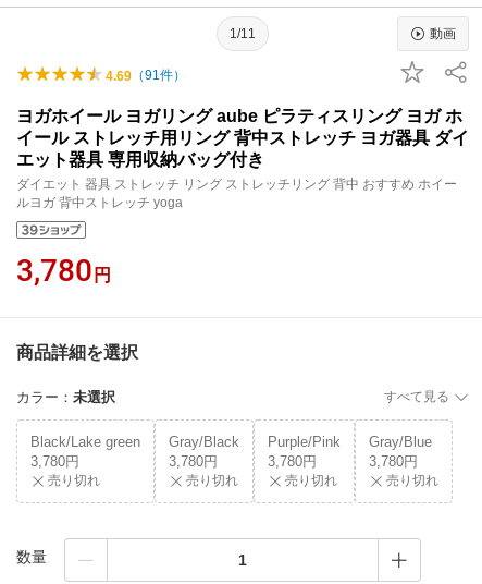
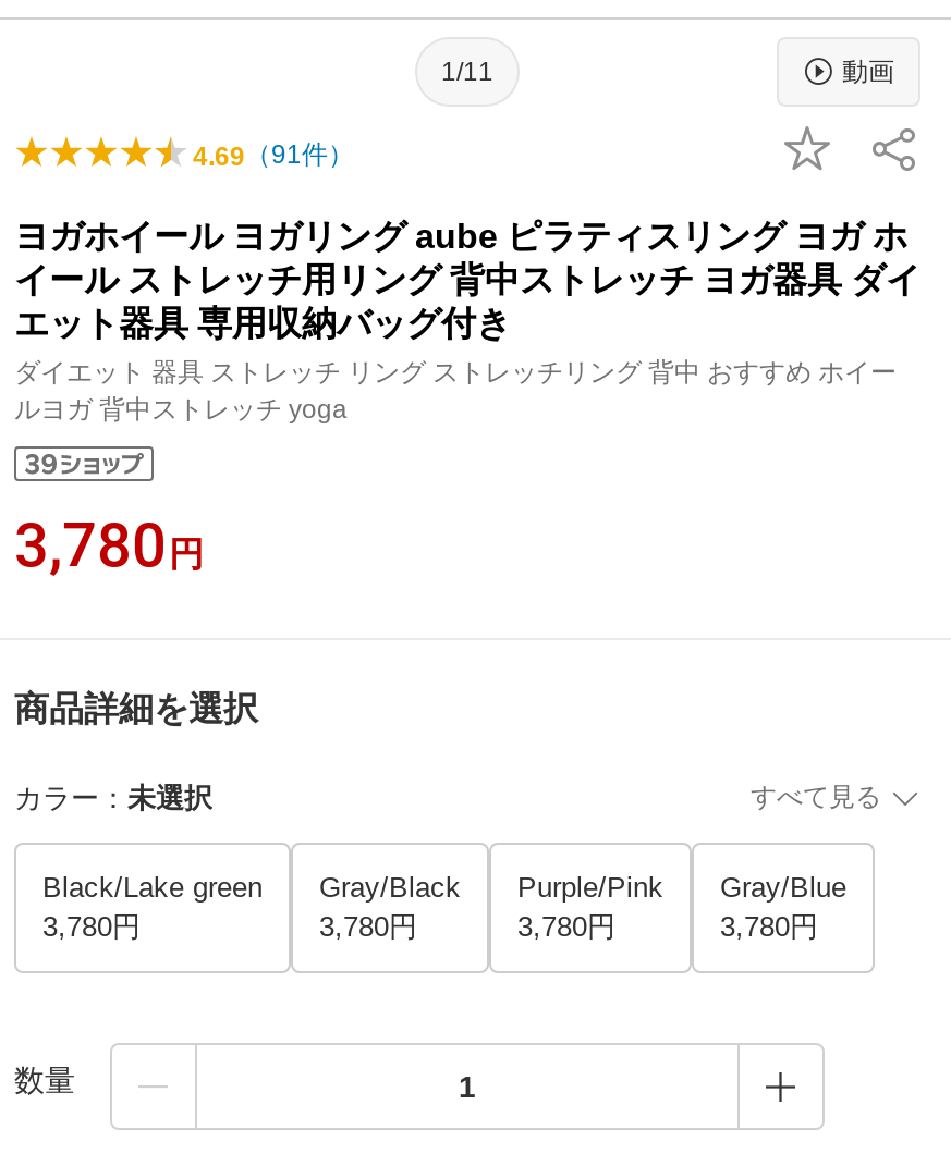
- 売り切れ

- 売り切れ

- 売り切れ

- 売り切れ
